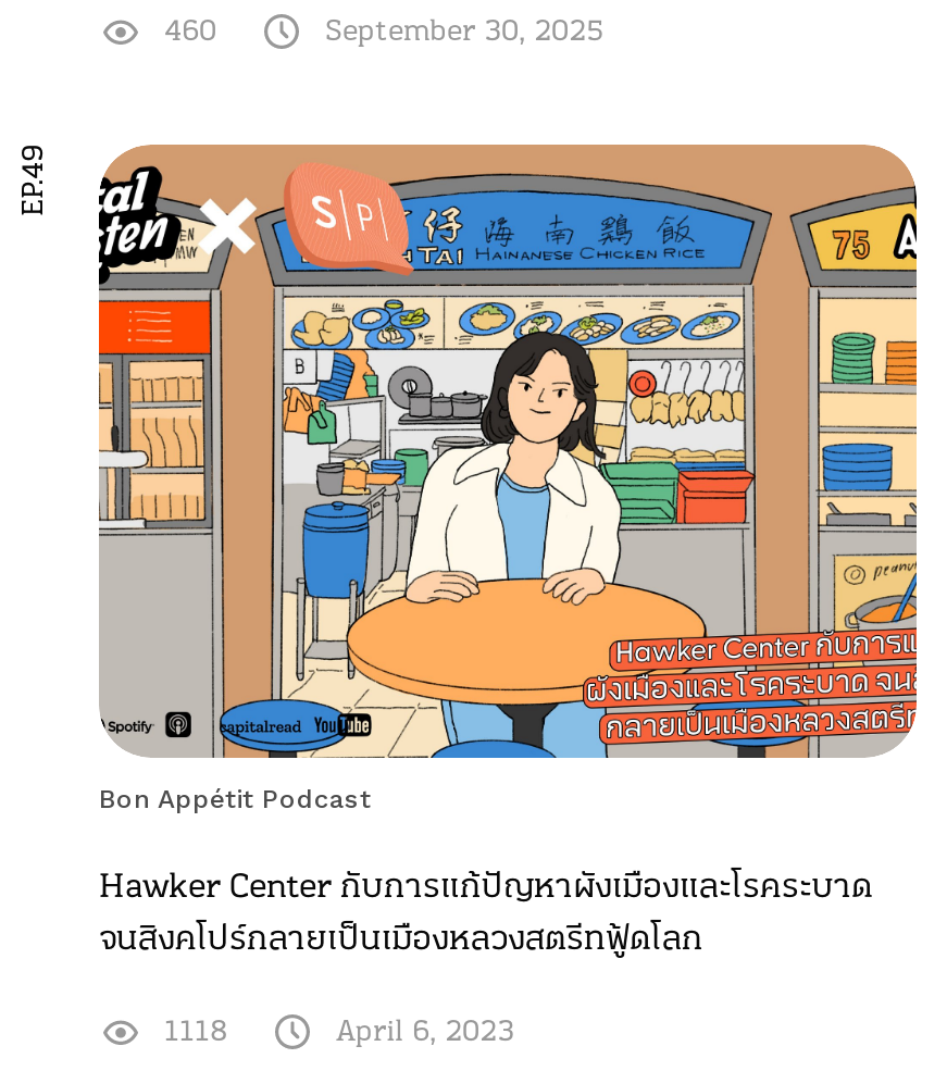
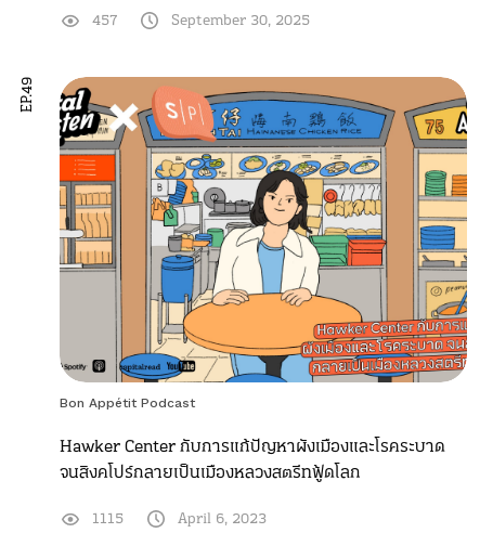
- 460
+ 457

- 1118
+ 1115
